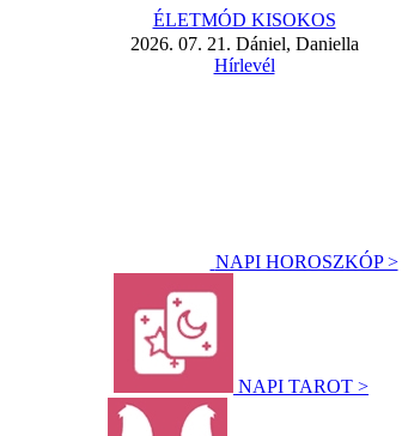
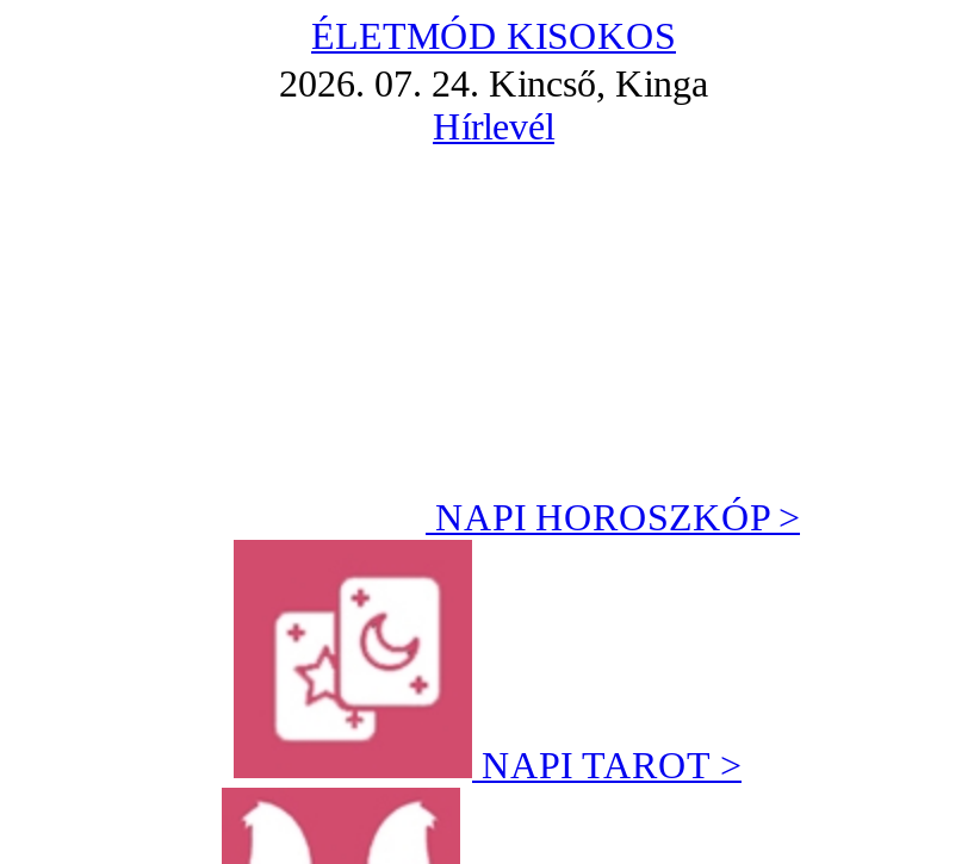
- 2026. 07. 21. Dániel, Daniella
+ 2026. 07. 24. Kincső, Kinga
